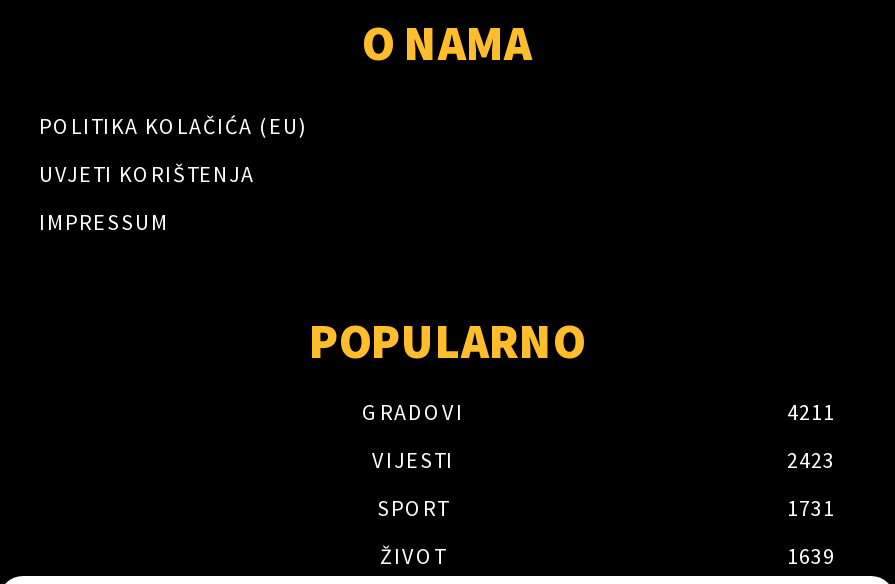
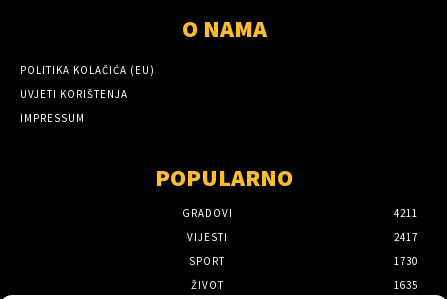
- 2423
+ 2417

- 1731
+ 1730

- 1639
+ 1635
